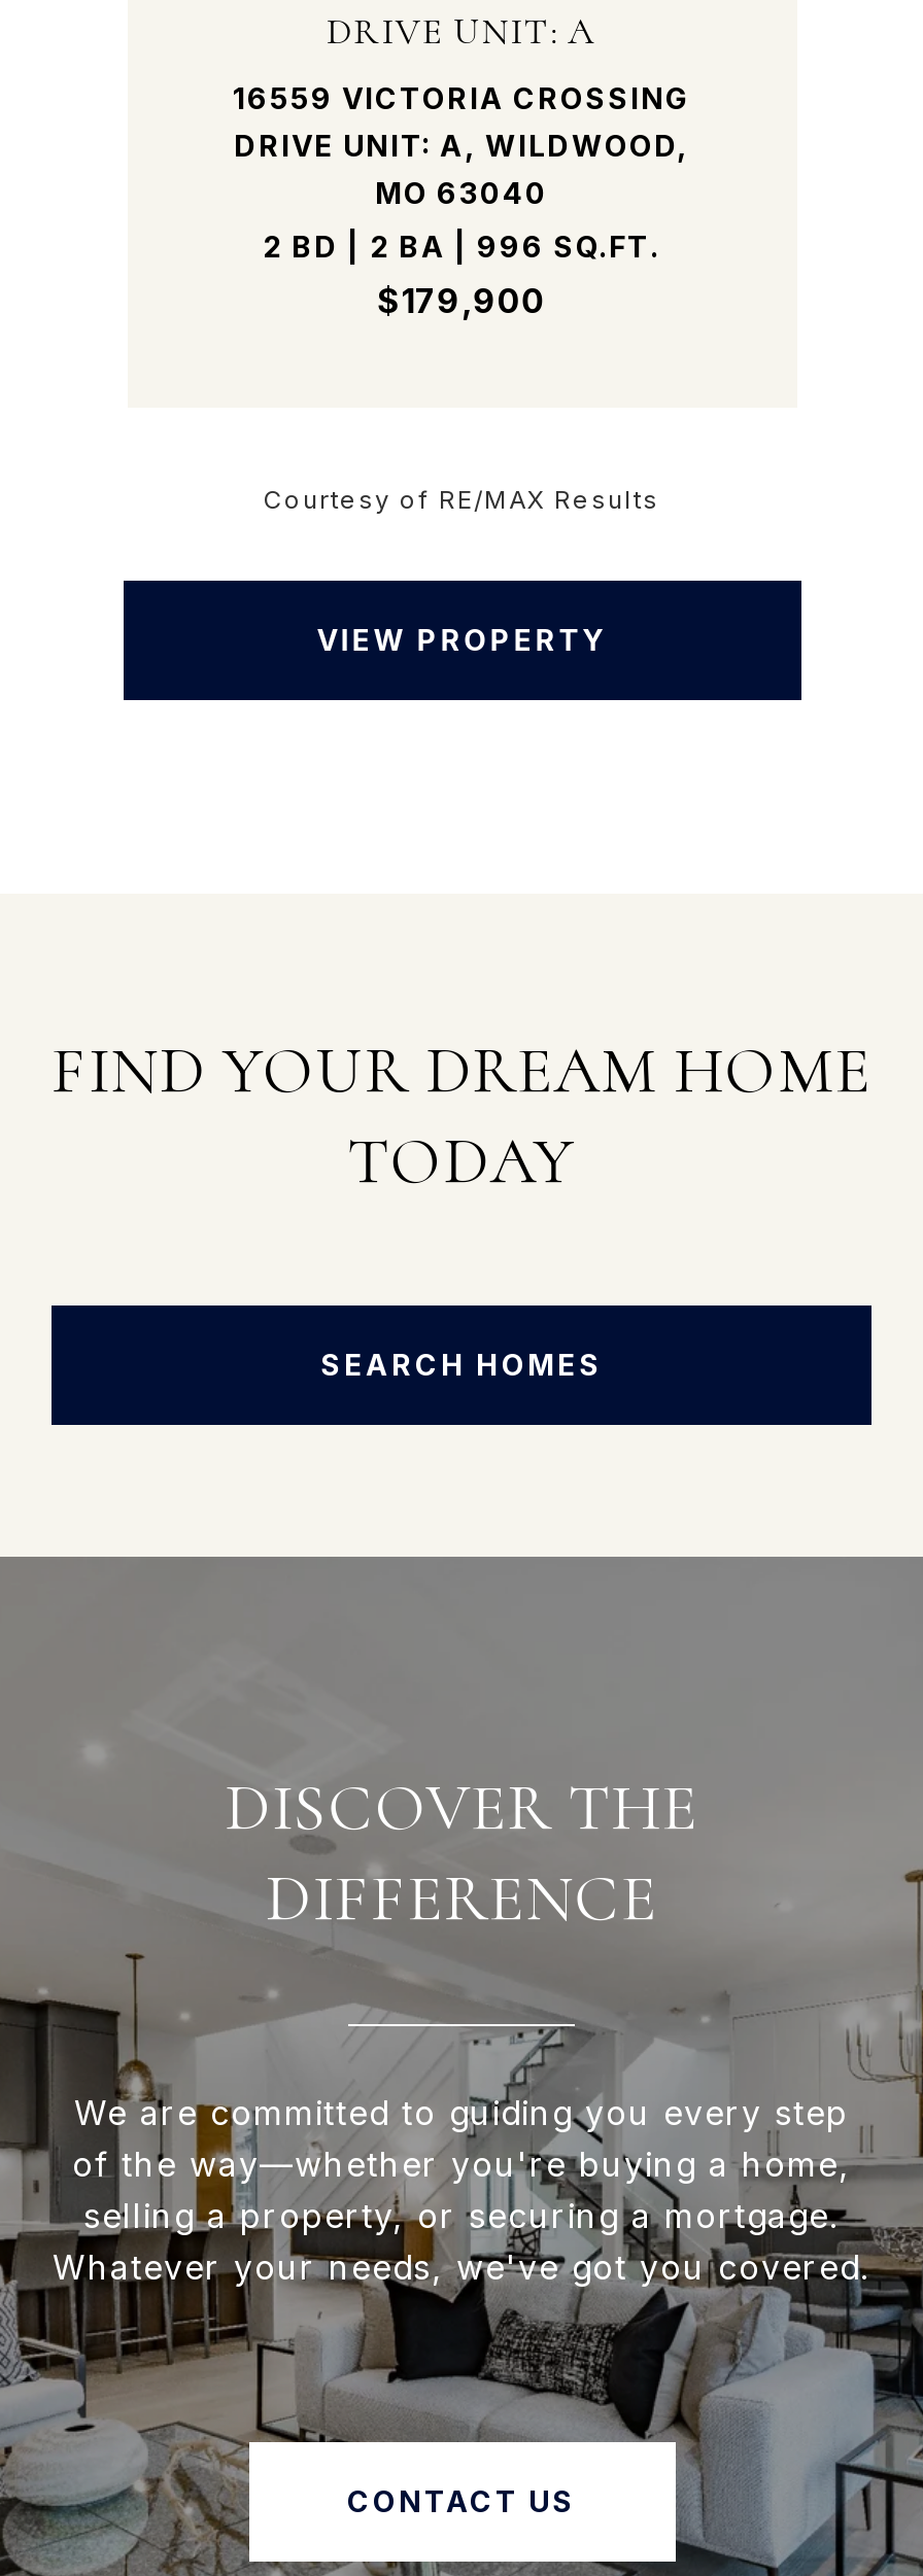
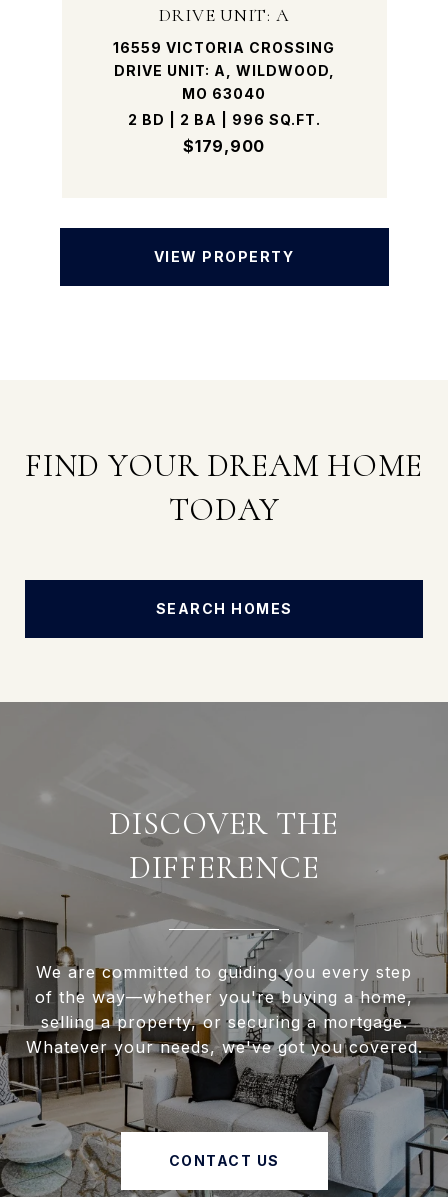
- Courtesy of RE/MAX Results
